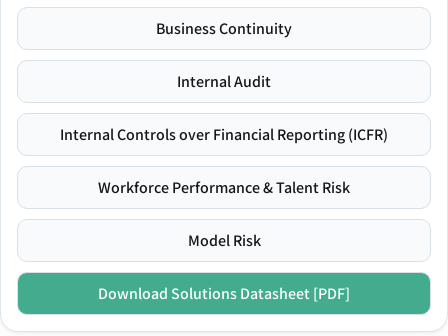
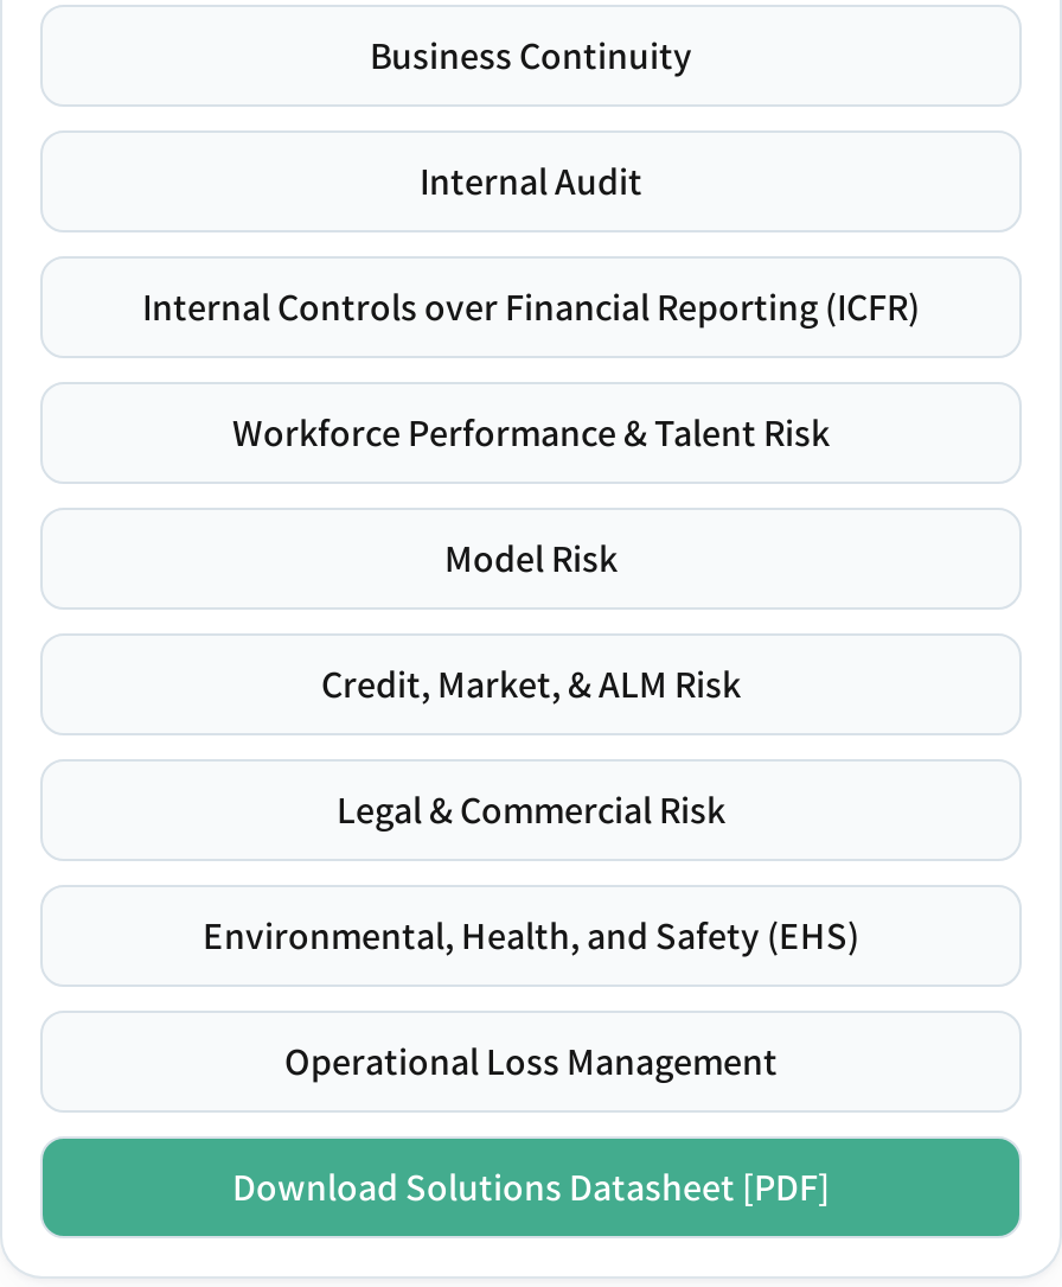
+ Credit, Market, & ALM Risk
+ Legal & Commercial Risk
+ Environmental, Health, and Safety (EHS)
+ Operational Loss Management
